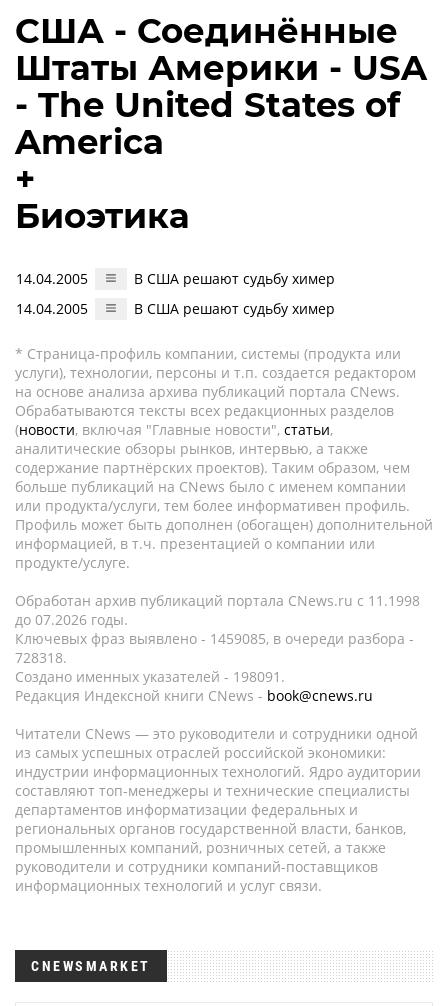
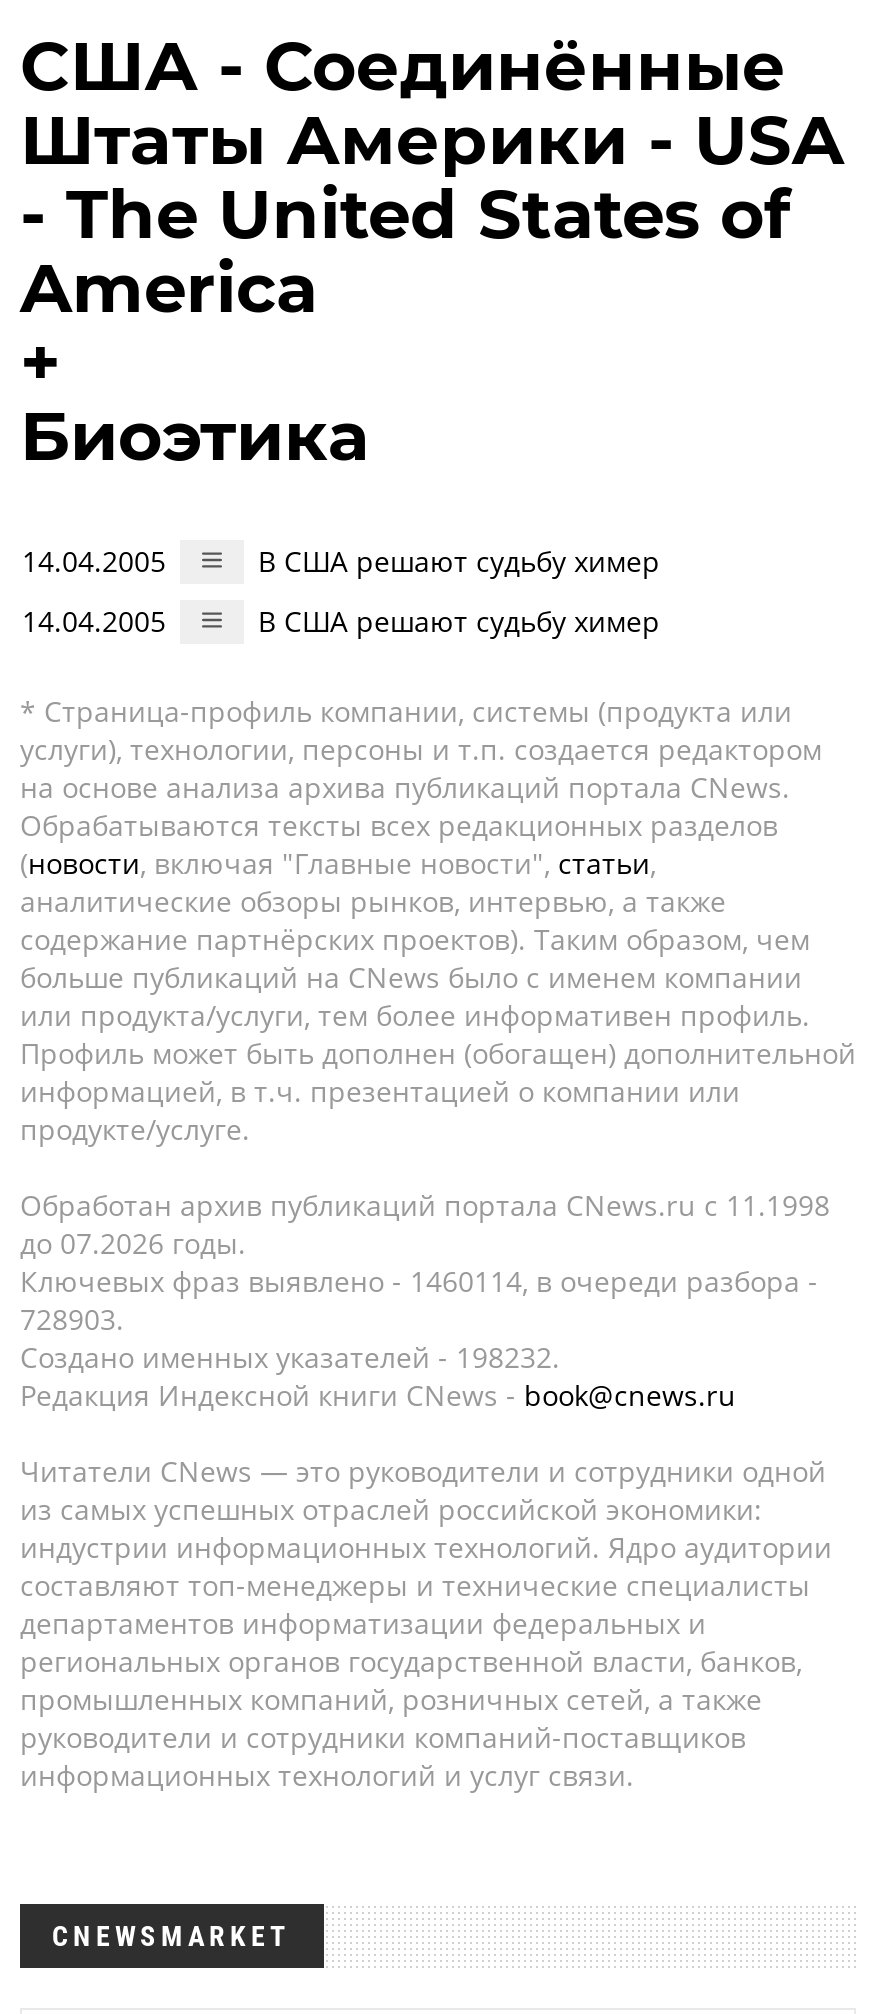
- Ключевых фраз выявлено - 1459085, в очереди разбора -
+ Ключевых фраз выявлено - 1460114, в очереди разбора -

- 728318.
+ 728903.

- Создано именных указателей - 198091.
+ Создано именных указателей - 198232.
